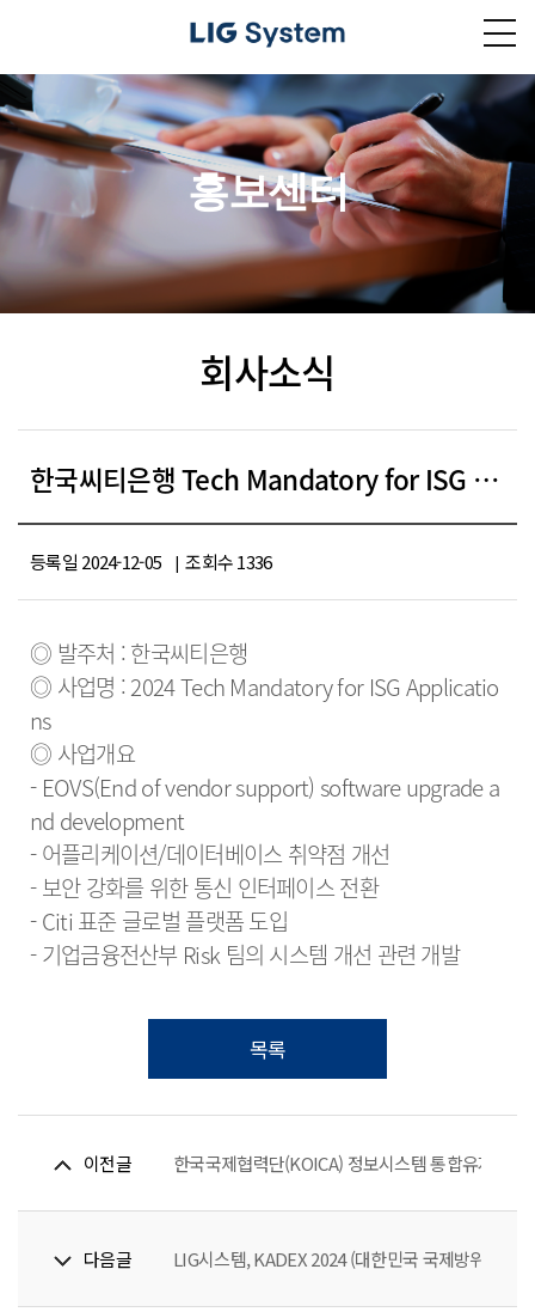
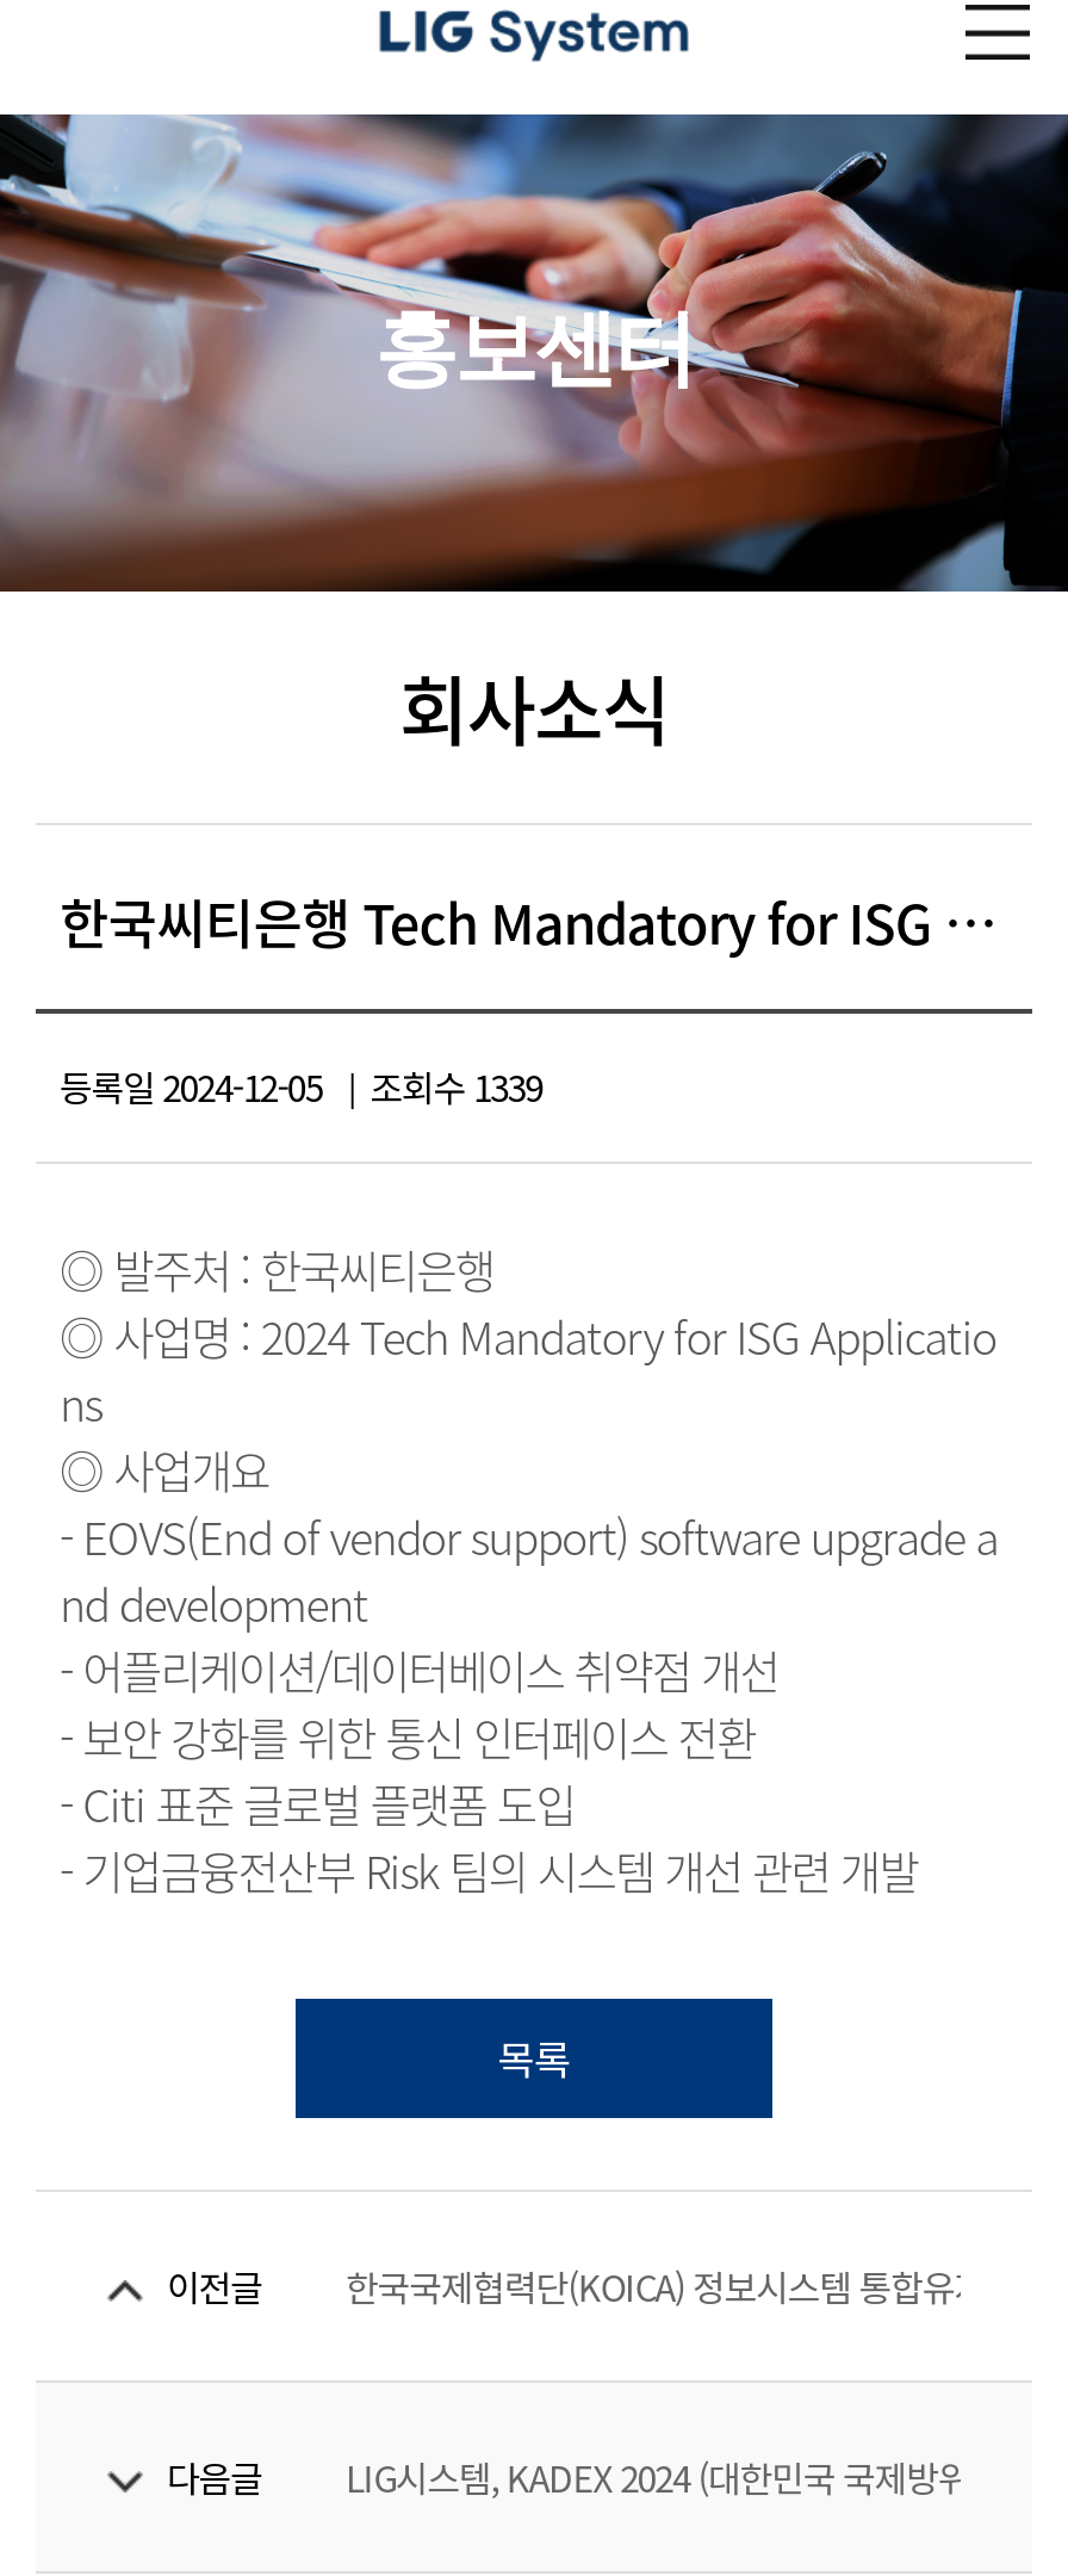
- 등록일 2024-12-05 조회수 1336
+ 등록일 2024-12-05 조회수 1339
